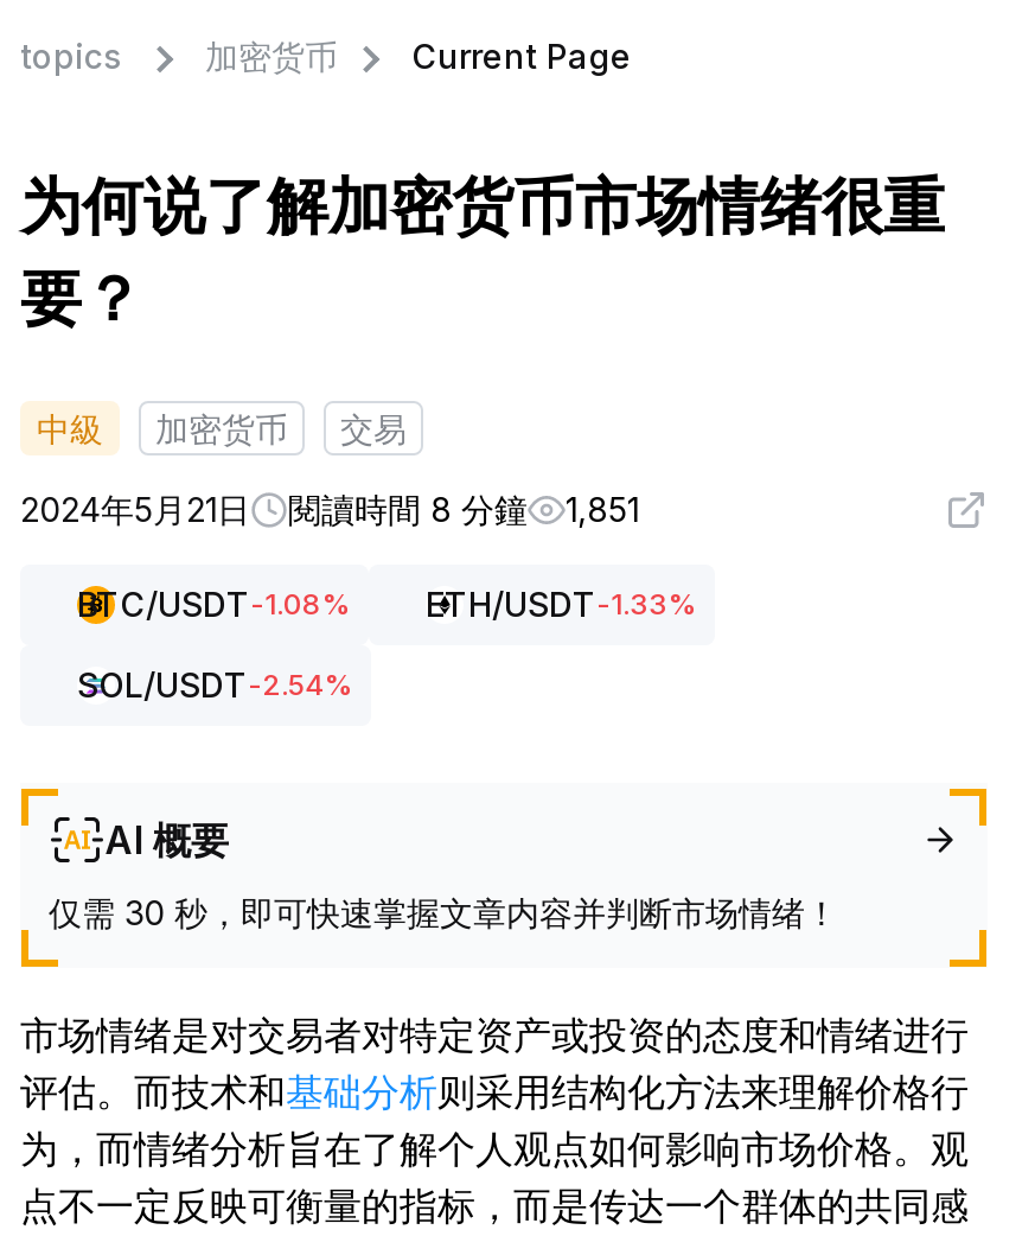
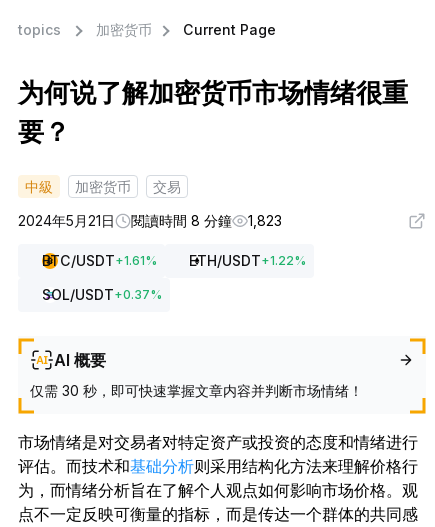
- 2024年5月21日 閱讀時間 8 分鐘 1,851
+ 2024年5月21日 閱讀時間 8 分鐘 1,823

- BTC/USDT-1.08%
- ETH/USDT-1.33%
+ BTC/USDT + 1.61%
+ ETH/USDT + 1.22%

- SOL/USDT-2.54%
+ SOL/USDT + 0.37%
